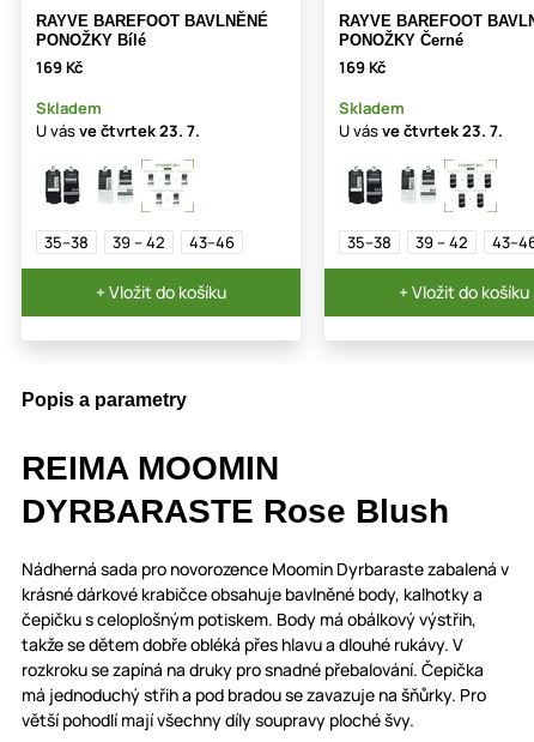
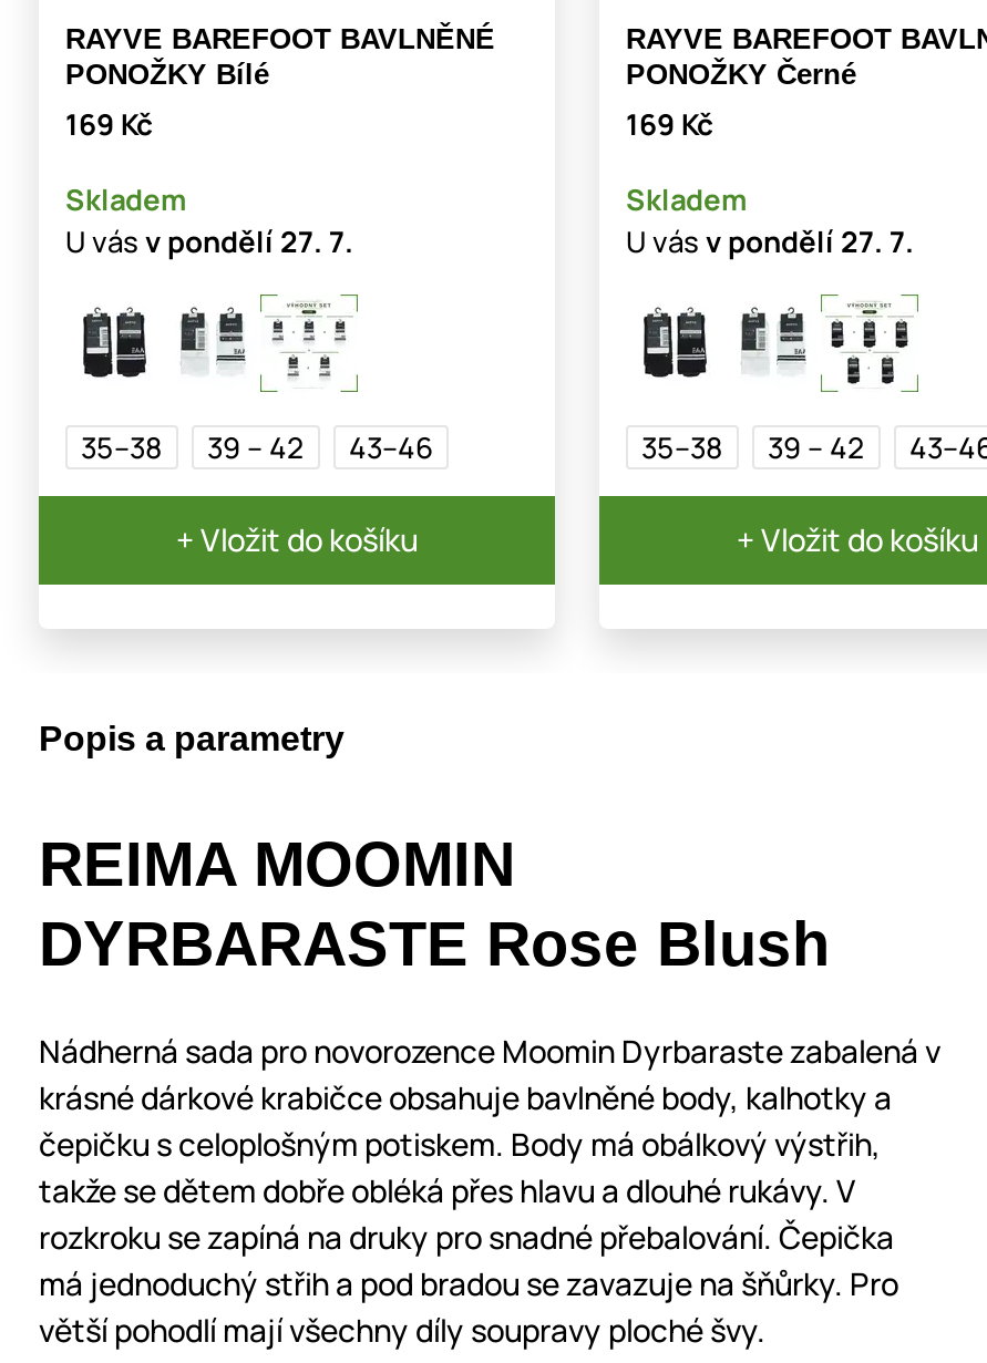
- U vás ve čtvrtek 23. 7.
+ U vás v pondělí 27. 7.

- U vás ve čtvrtek 23. 7.
+ U vás v pondělí 27. 7.
